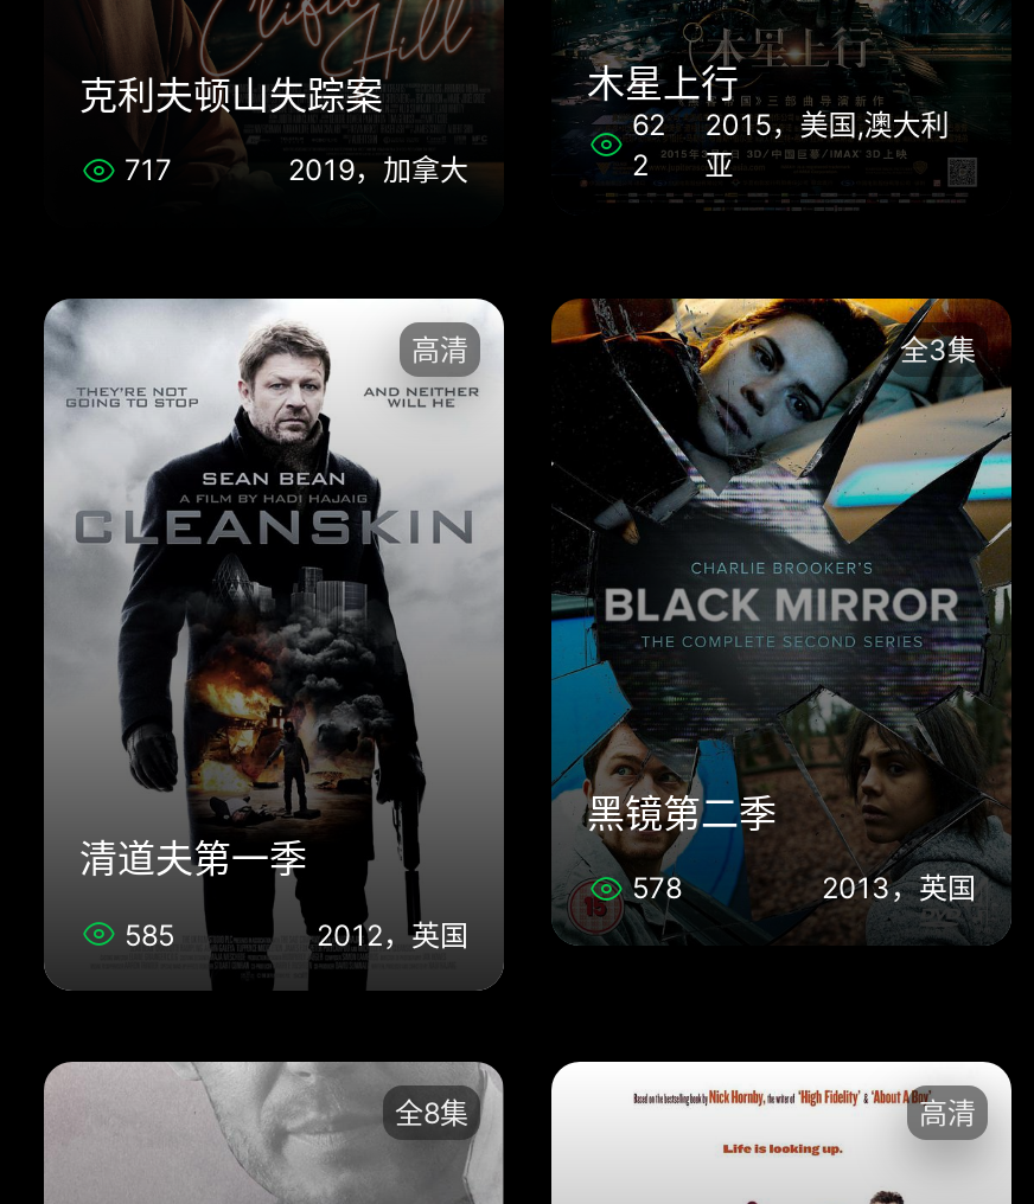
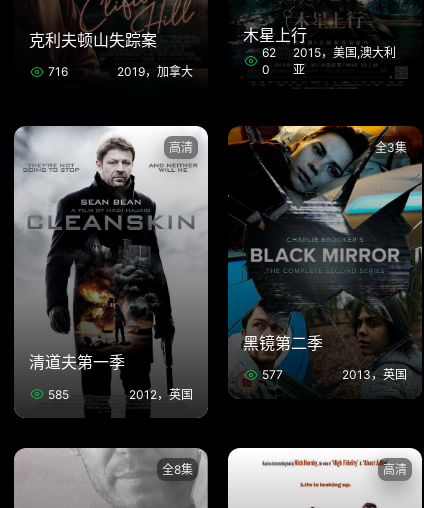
- 717
+ 716

- 2 亚
+ 0 亚

- 578
+ 577
